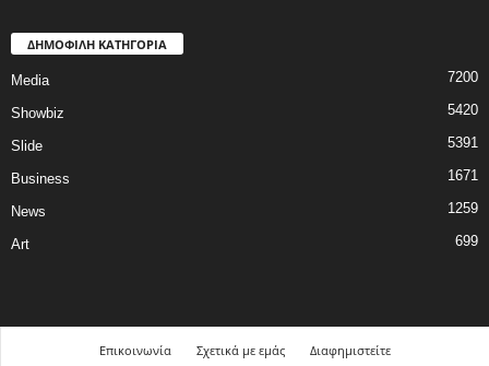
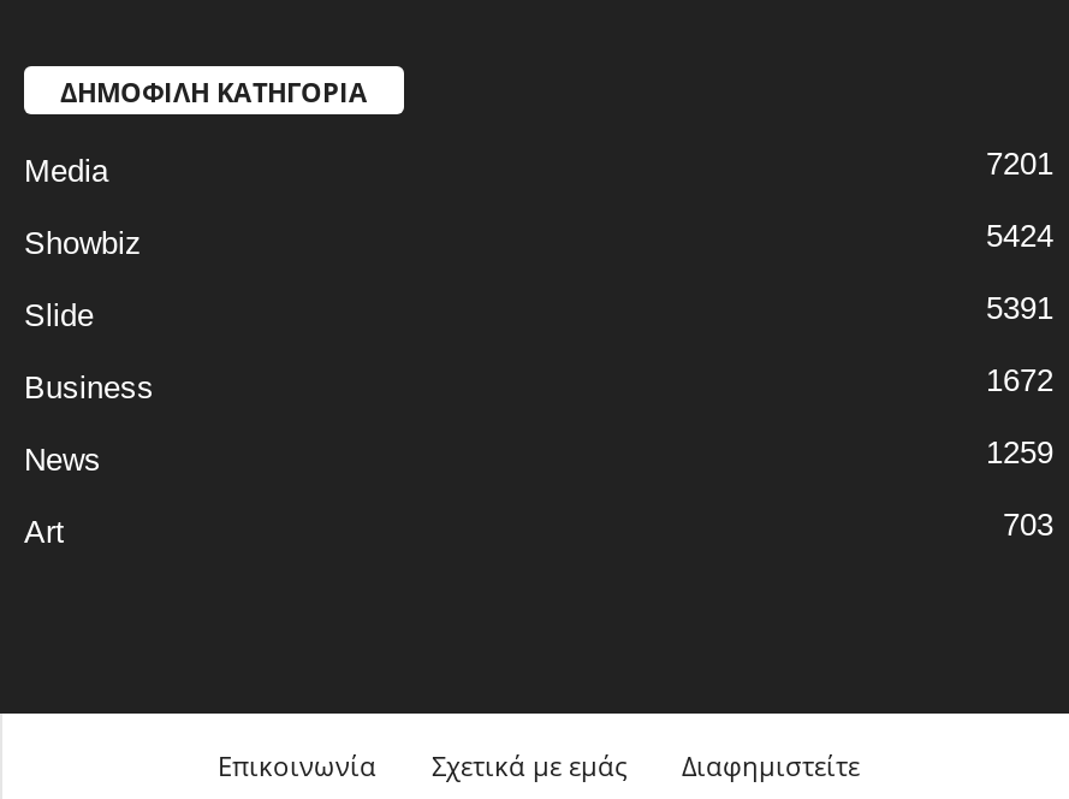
- 7200
+ 7201

- 5420
+ 5424

- 1671
+ 1672

- 699
+ 703
